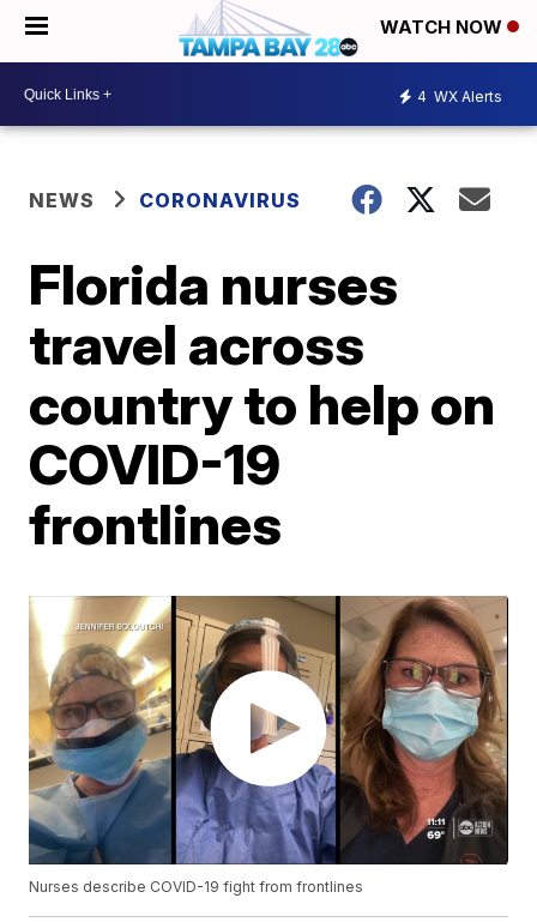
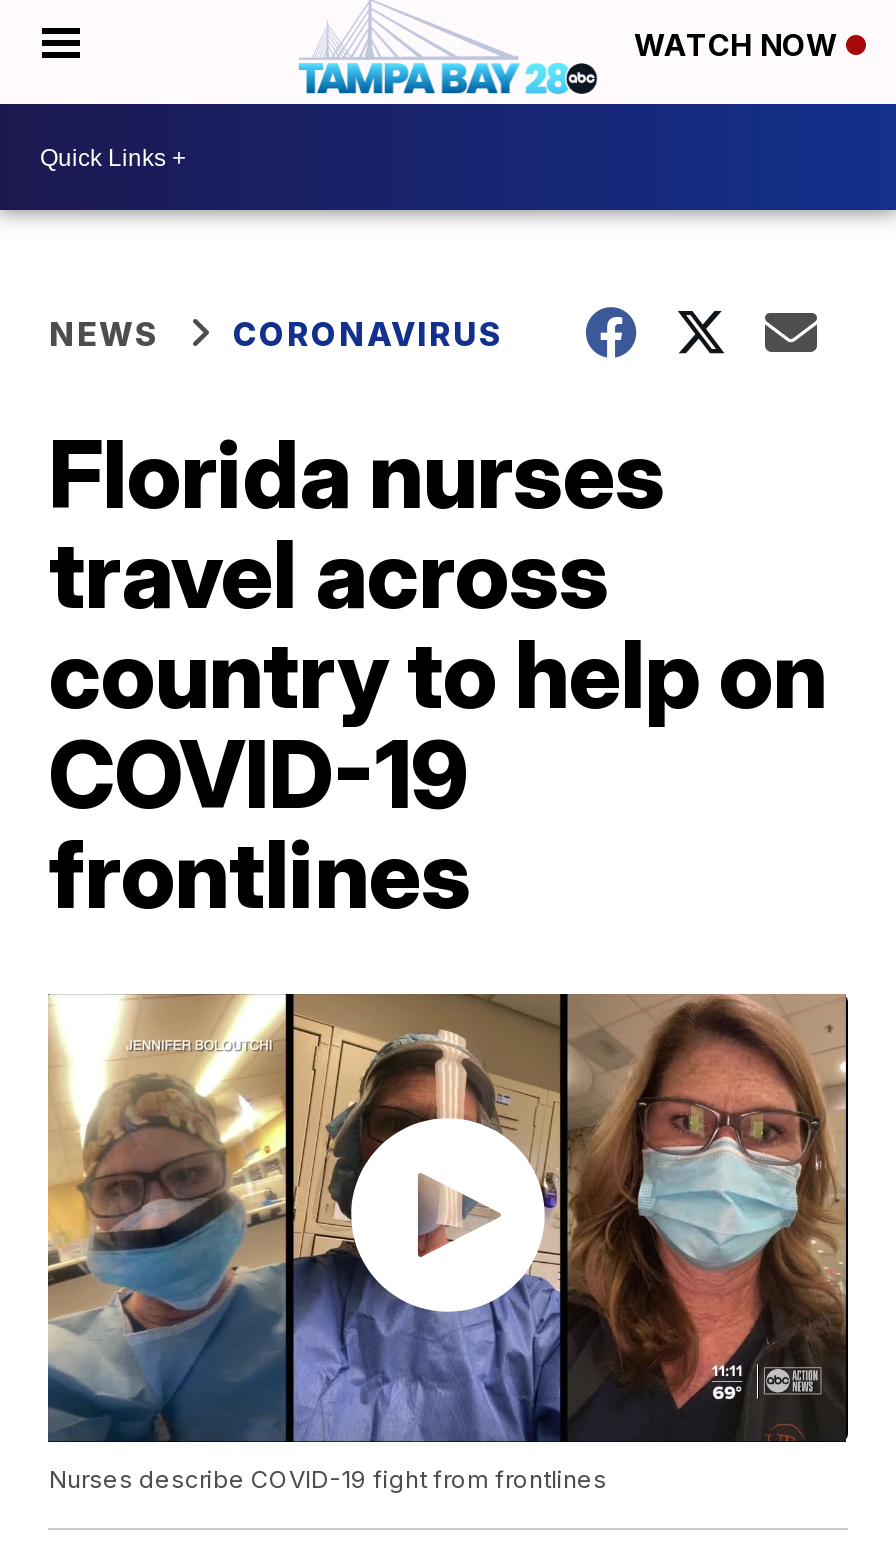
- 4 WX Alerts
